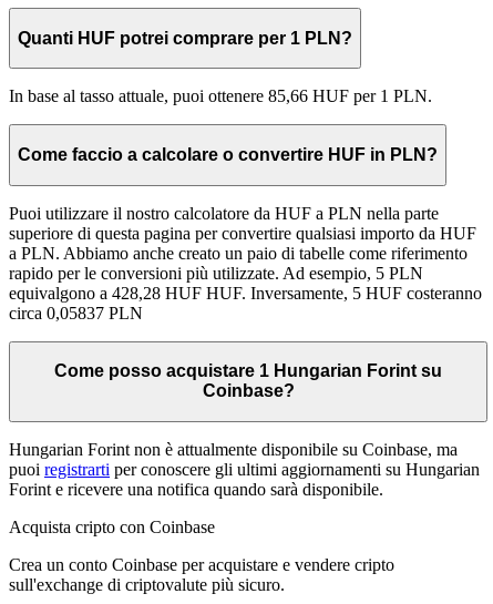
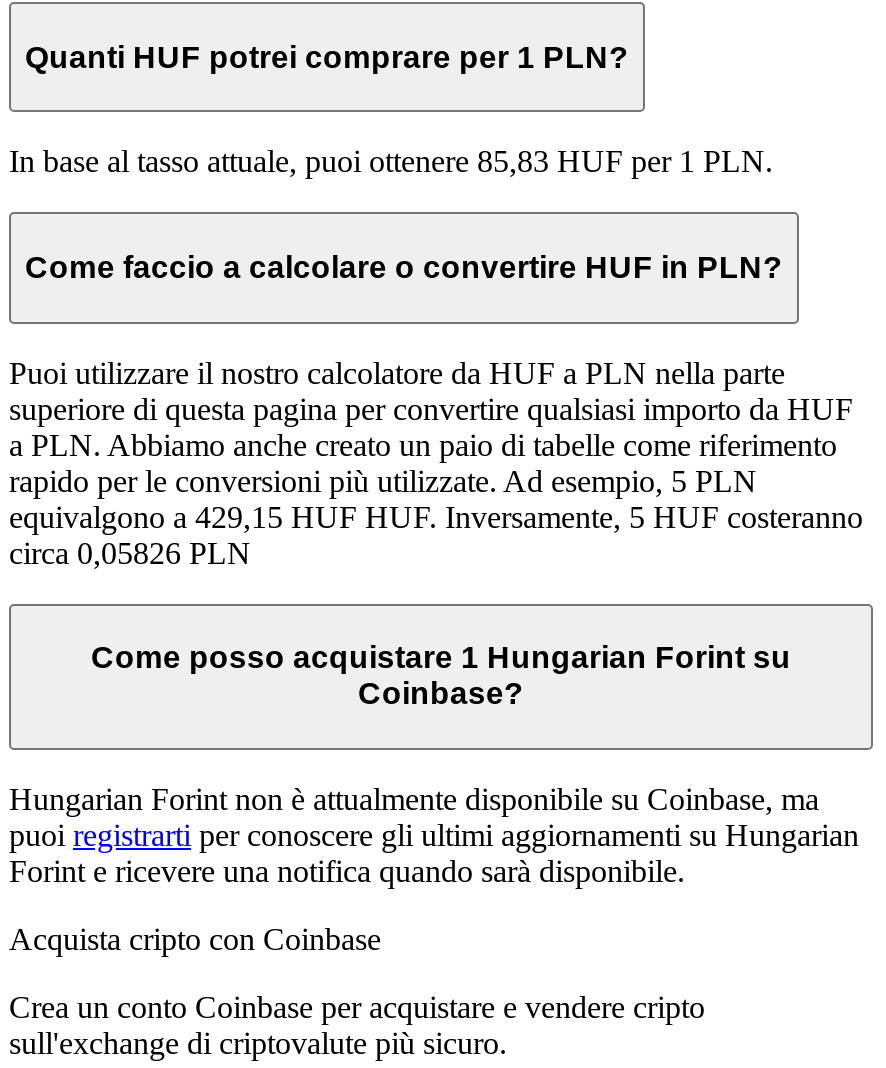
- In base al tasso attuale, puoi ottenere 85,66 HUF per 1 PLN.
+ In base al tasso attuale, puoi ottenere 85,83 HUF per 1 PLN.

- equivalgono a 428,28 HUF HUF. Inversamente, 5 HUF costeranno
+ equivalgono a 429,15 HUF HUF. Inversamente, 5 HUF costeranno

- circa 0,05837 PLN
+ circa 0,05826 PLN
